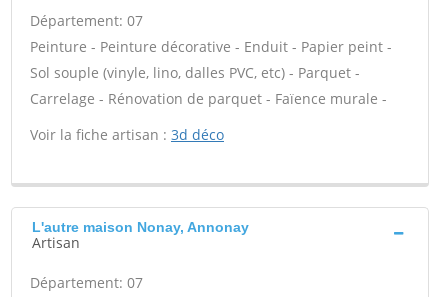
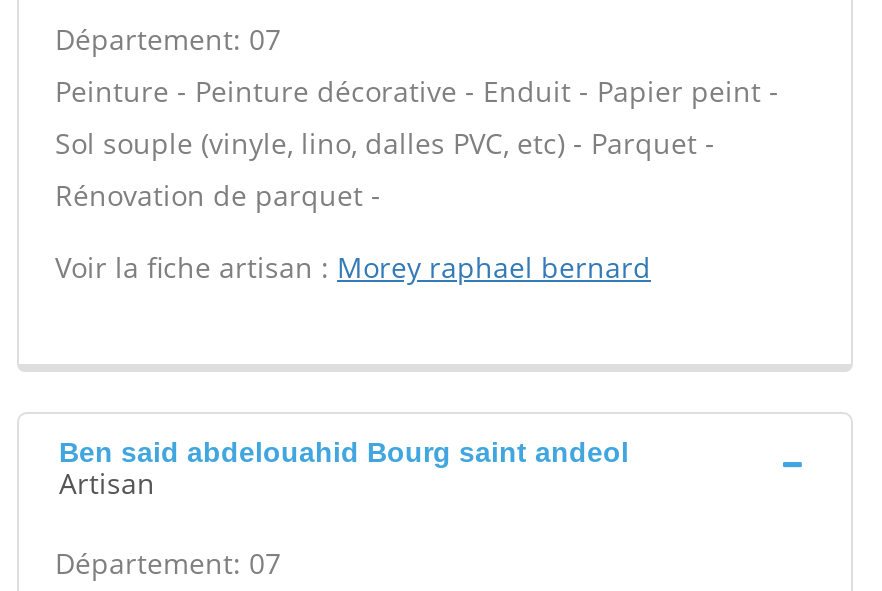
- Carrelage - Rénovation de parquet - Faïence murale -
+ Rénovation de parquet -

- Voir la fiche artisan : 3d déco
+ Voir la fiche artisan : Morey raphael bernard

- L'autre maison Nonay, Annonay
+ Ben said abdelouahid Bourg saint andeol
